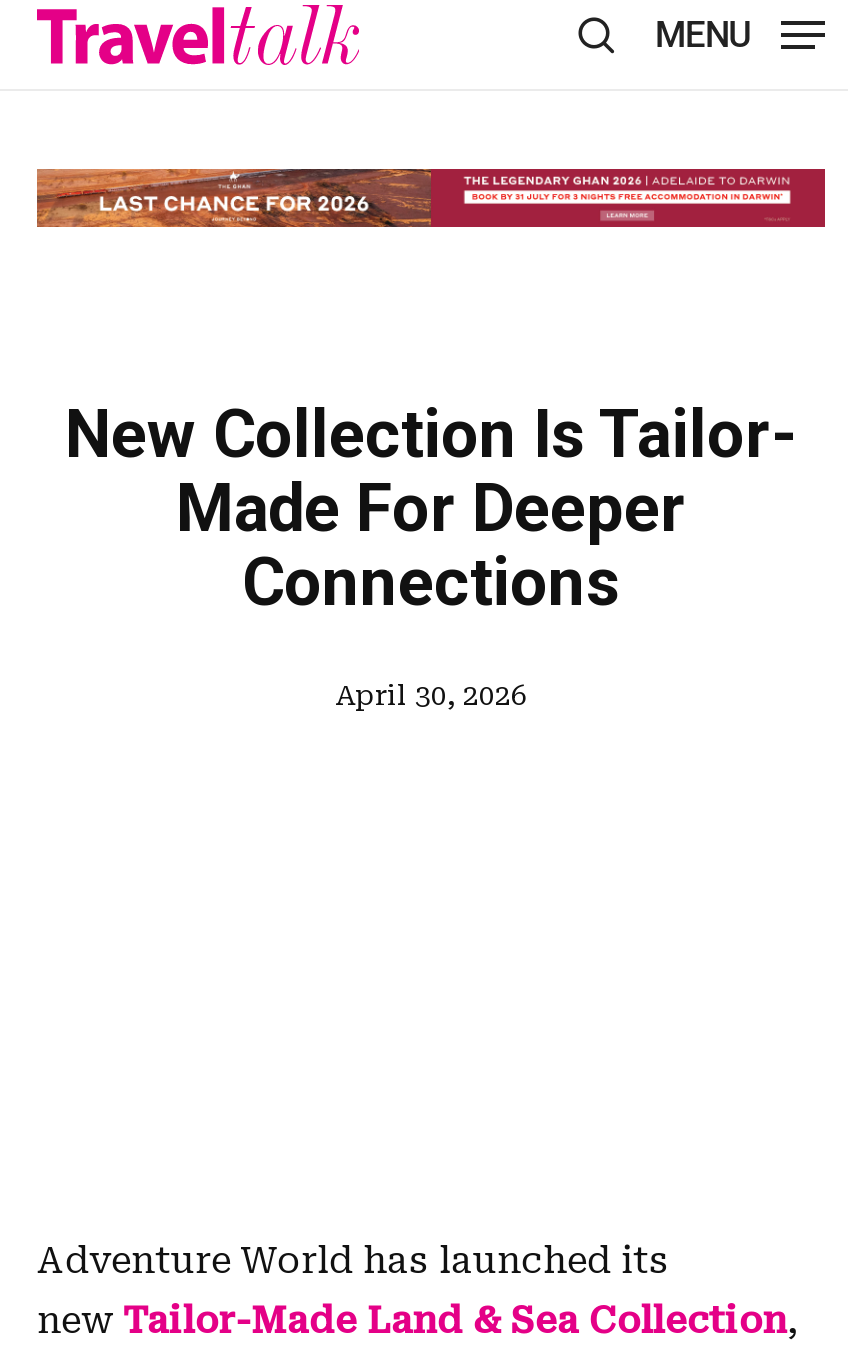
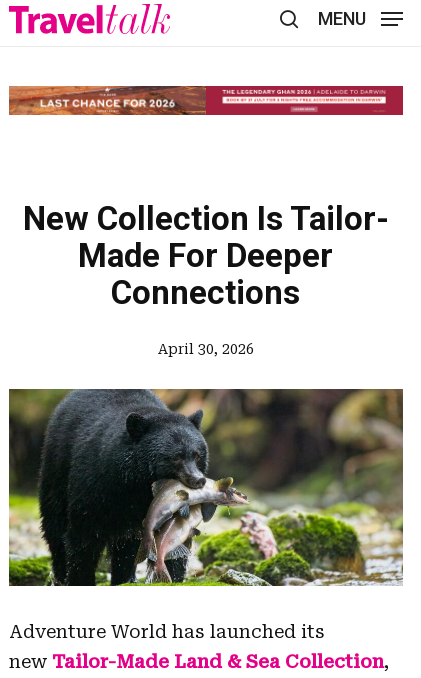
+ [image]
